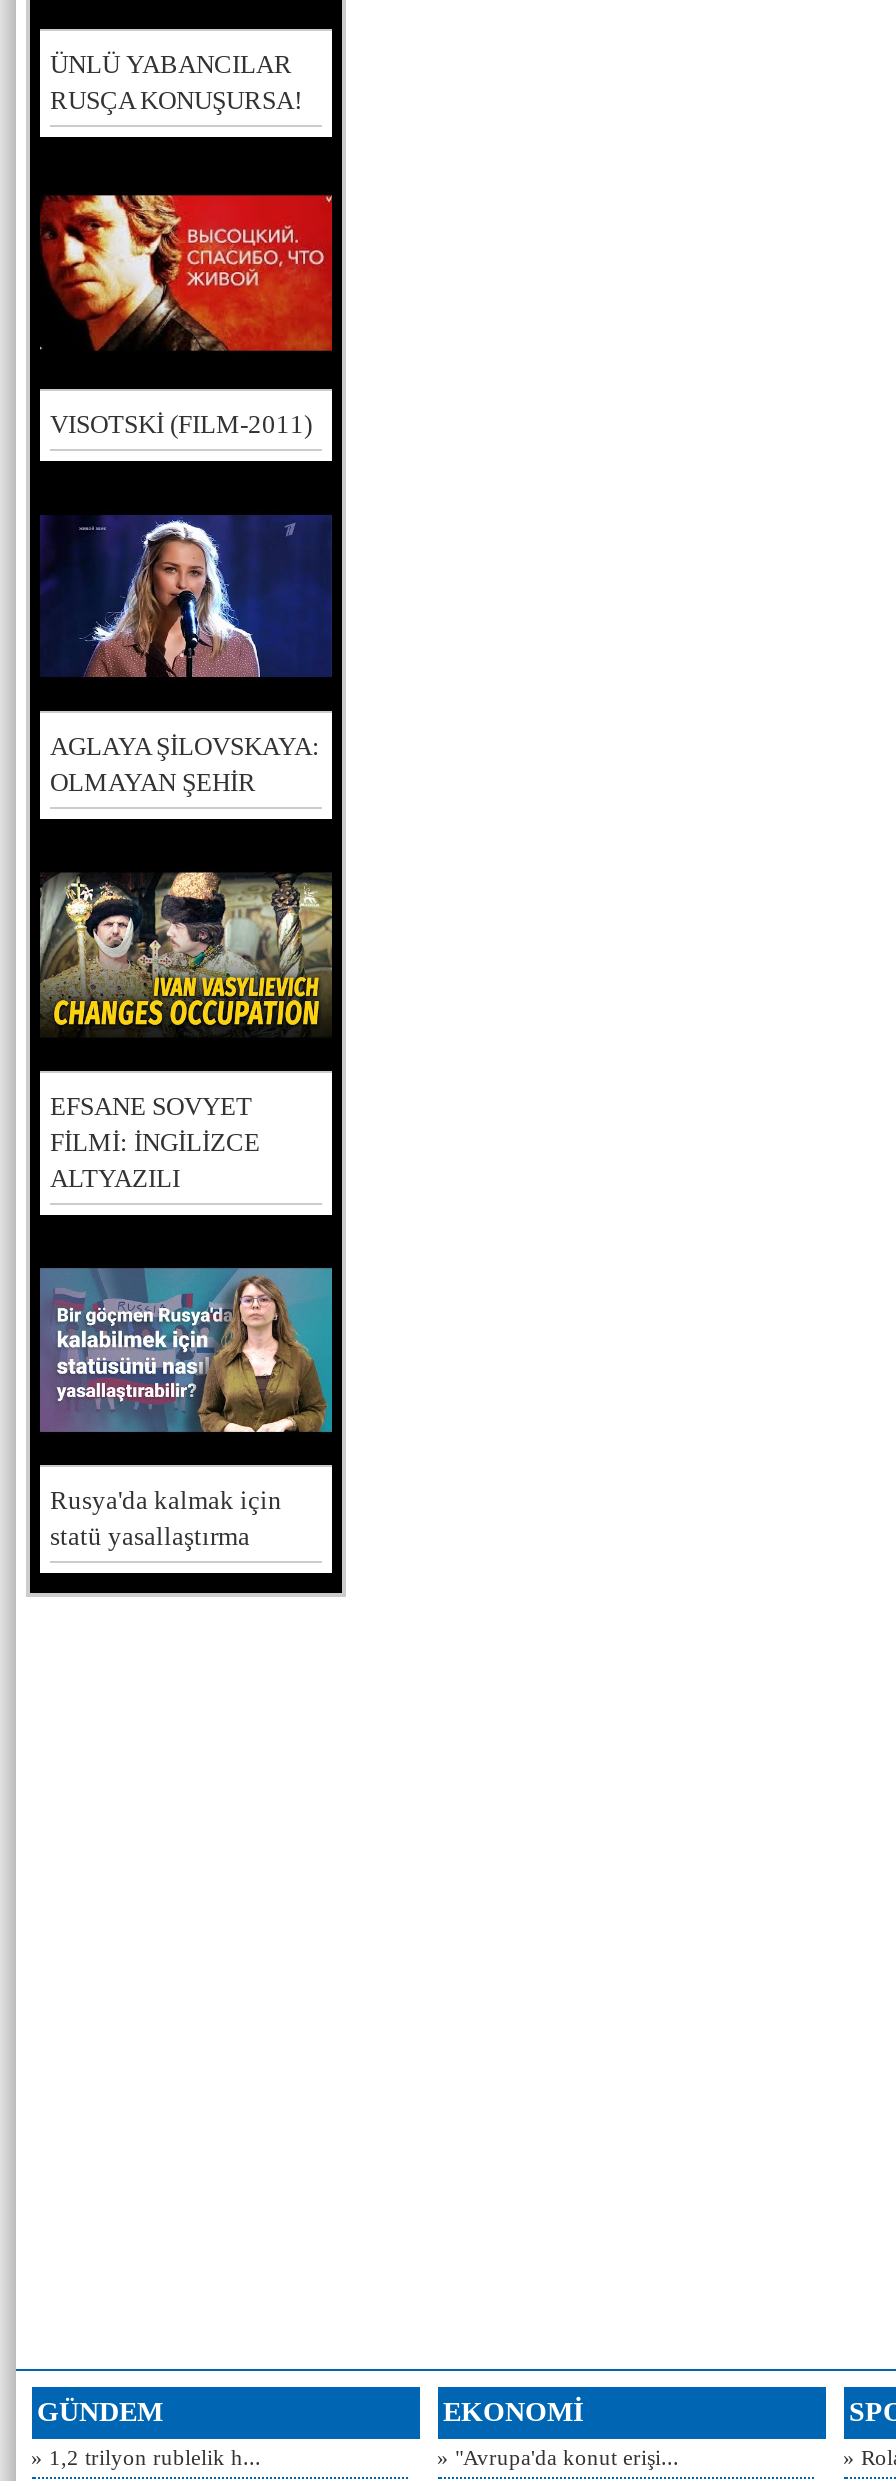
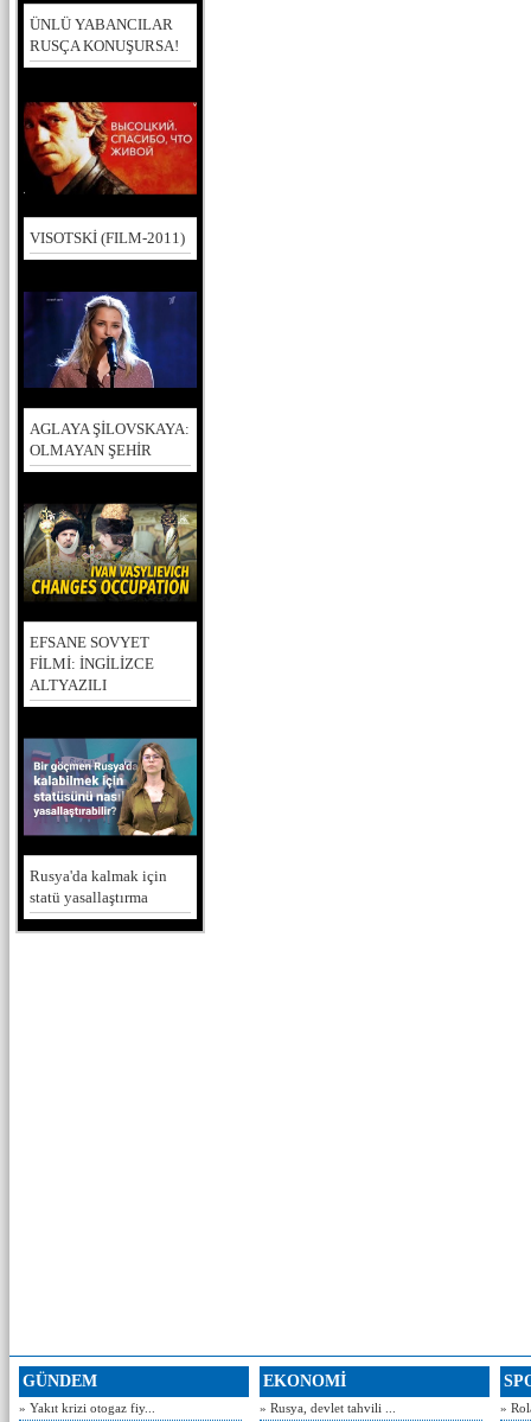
- » 1,2 trilyon rublelik h...
+ » Yakıt krizi otogaz fiy...

- » "Avrupa'da konut erişi...
+ » Rusya, devlet tahvili ...
